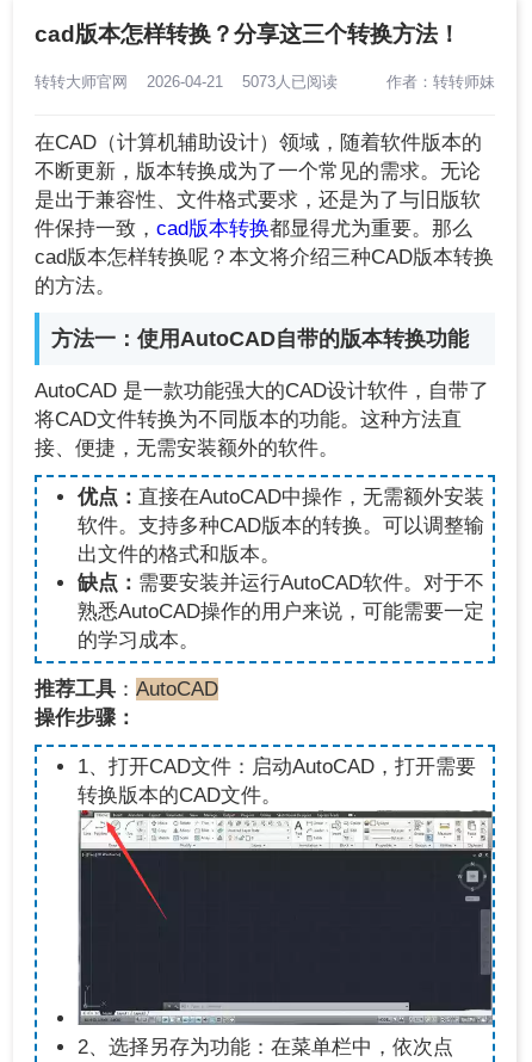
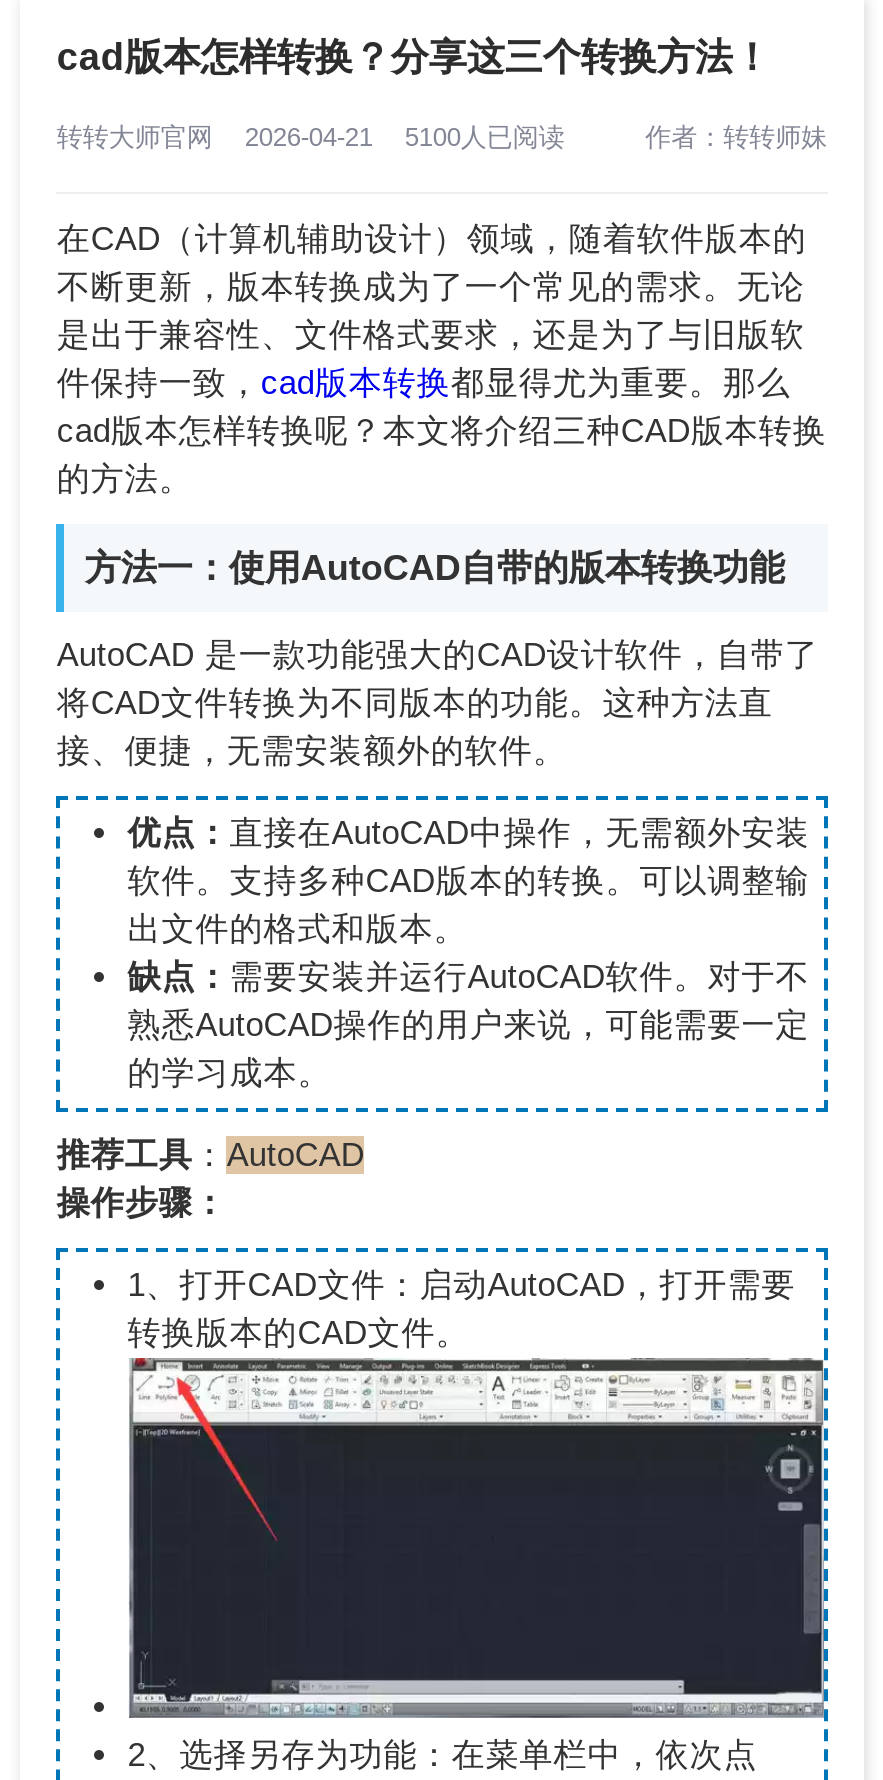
- 转转大师官网2026-04-21 5073人已阅读
+ 转转大师官网2026-04-21 5100人已阅读
